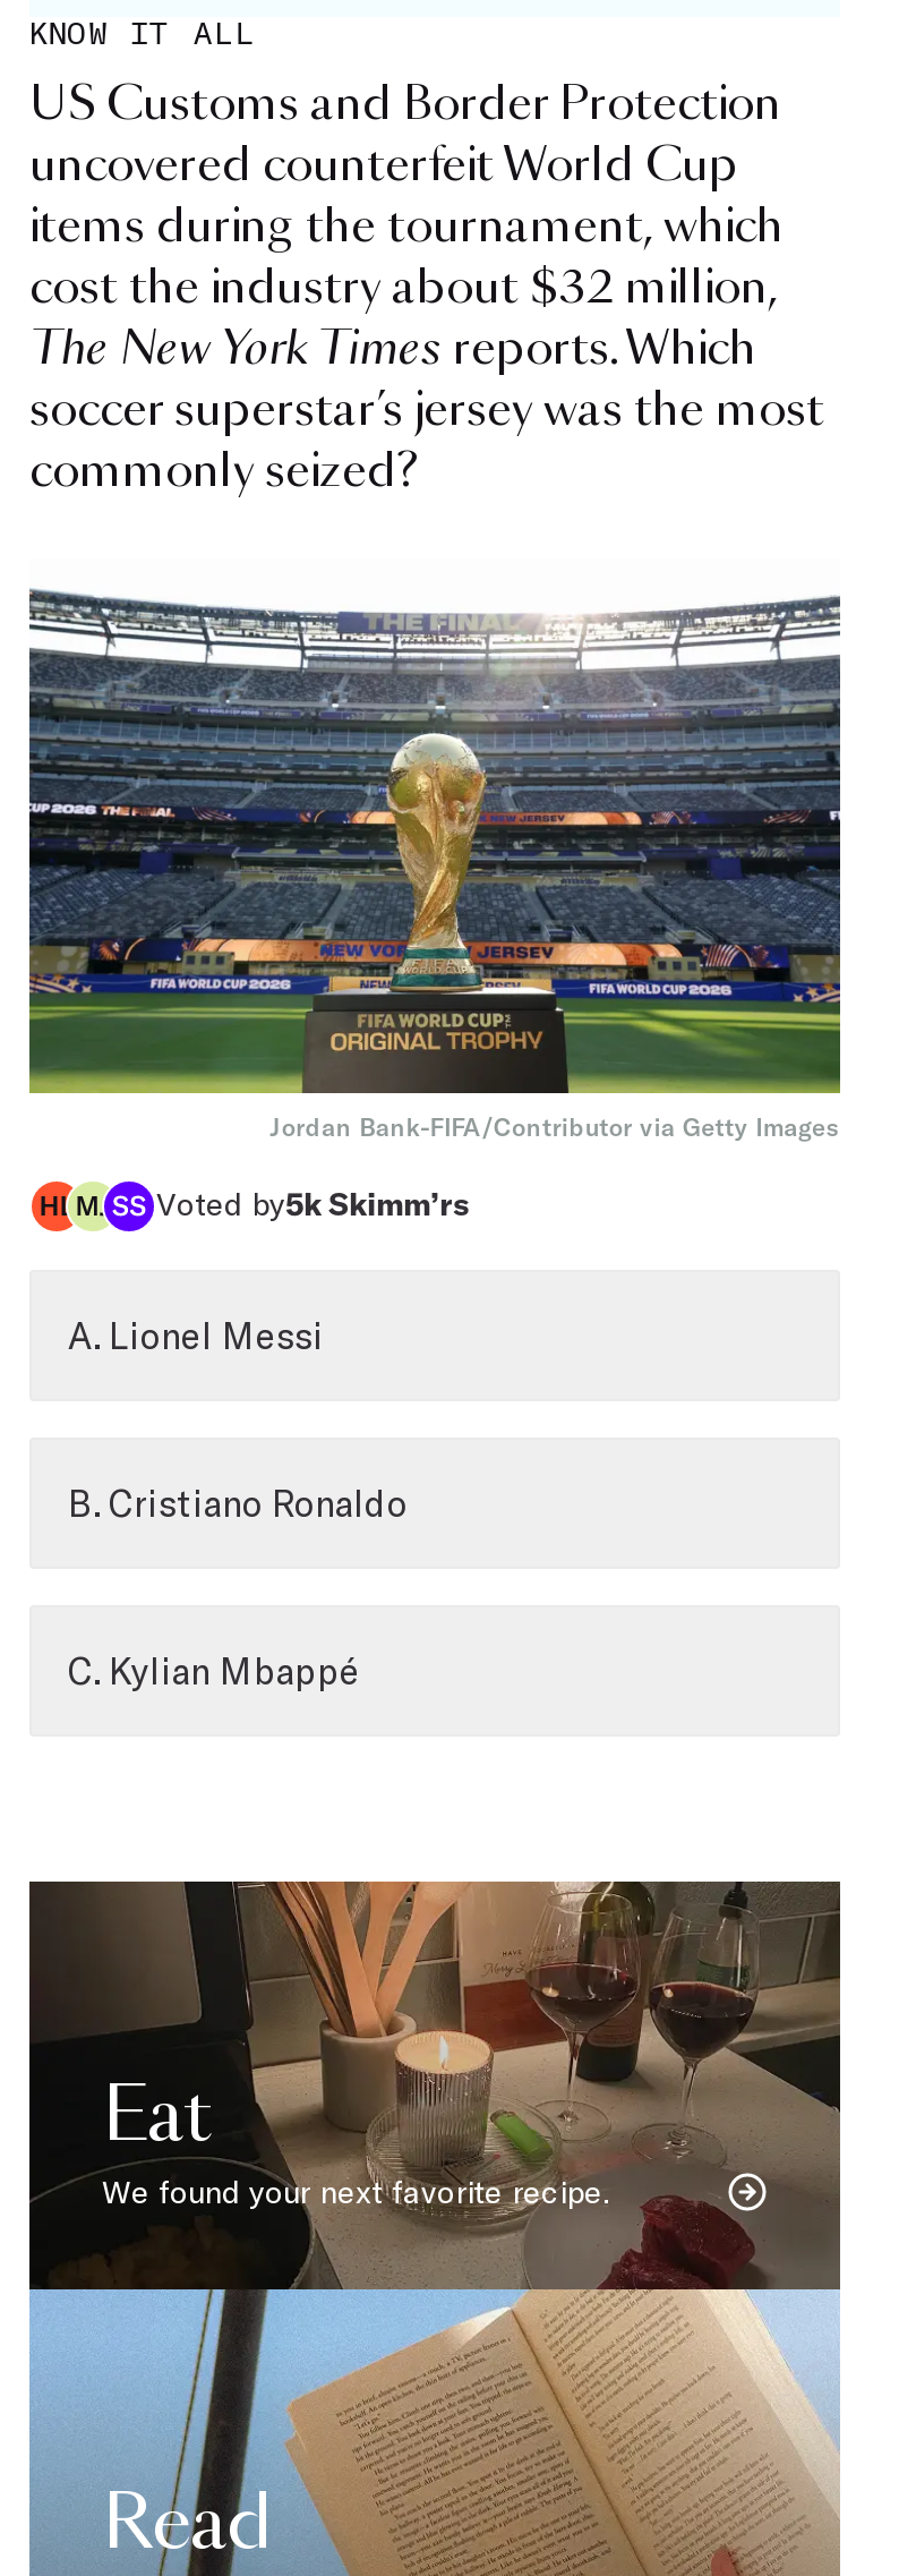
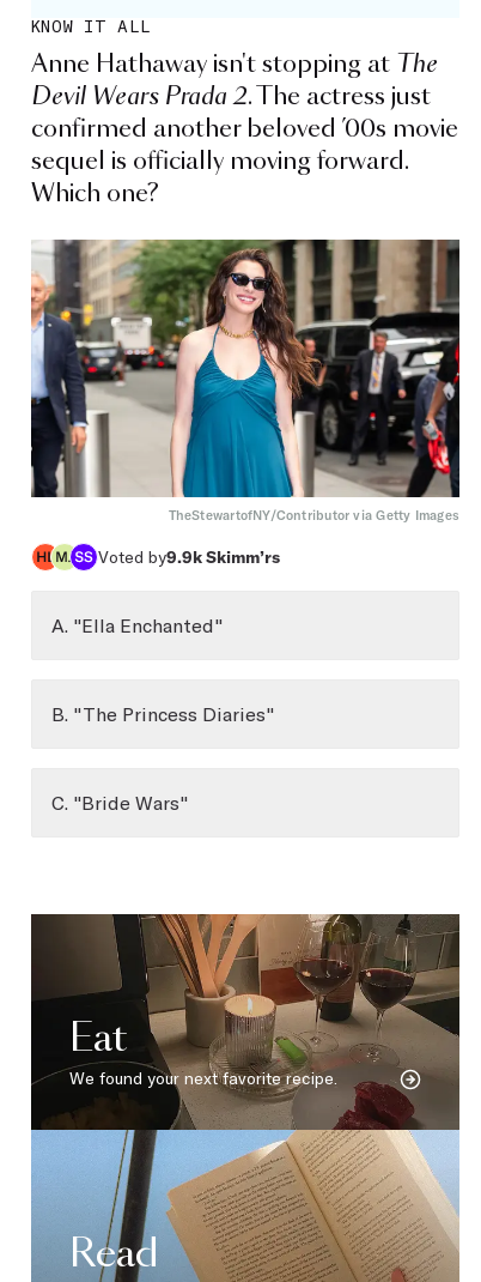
- US Customs and Border Protection
- uncovered counterfeit World Cup
- items during the tournament, which
- cost the industry about $32 million,
- The New York Times reports. Which
- soccer superstar’s jersey was the most
- commonly seized?
+ Anne Hathaway isn't stopping at The
+ Devil Wears Prada 2. The actress just
+ confirmed another beloved ’00s movie
+ sequel is officially moving forward.
+ Which one?

- [image]
- Jordan Bank-FIFA/Contributor via Getty Images
+ [image]
+ TheStewartofNY/Contributor via Getty Images

- Voted by5kSkimm’rs
+ Voted by9.9kSkimm’rs

- A. Lionel Messi
+ A. "Ella Enchanted"

- B. Cristiano Ronaldo
+ B. "The Princess Diaries"

- C. Kylian Mbappé
+ C. "Bride Wars"
